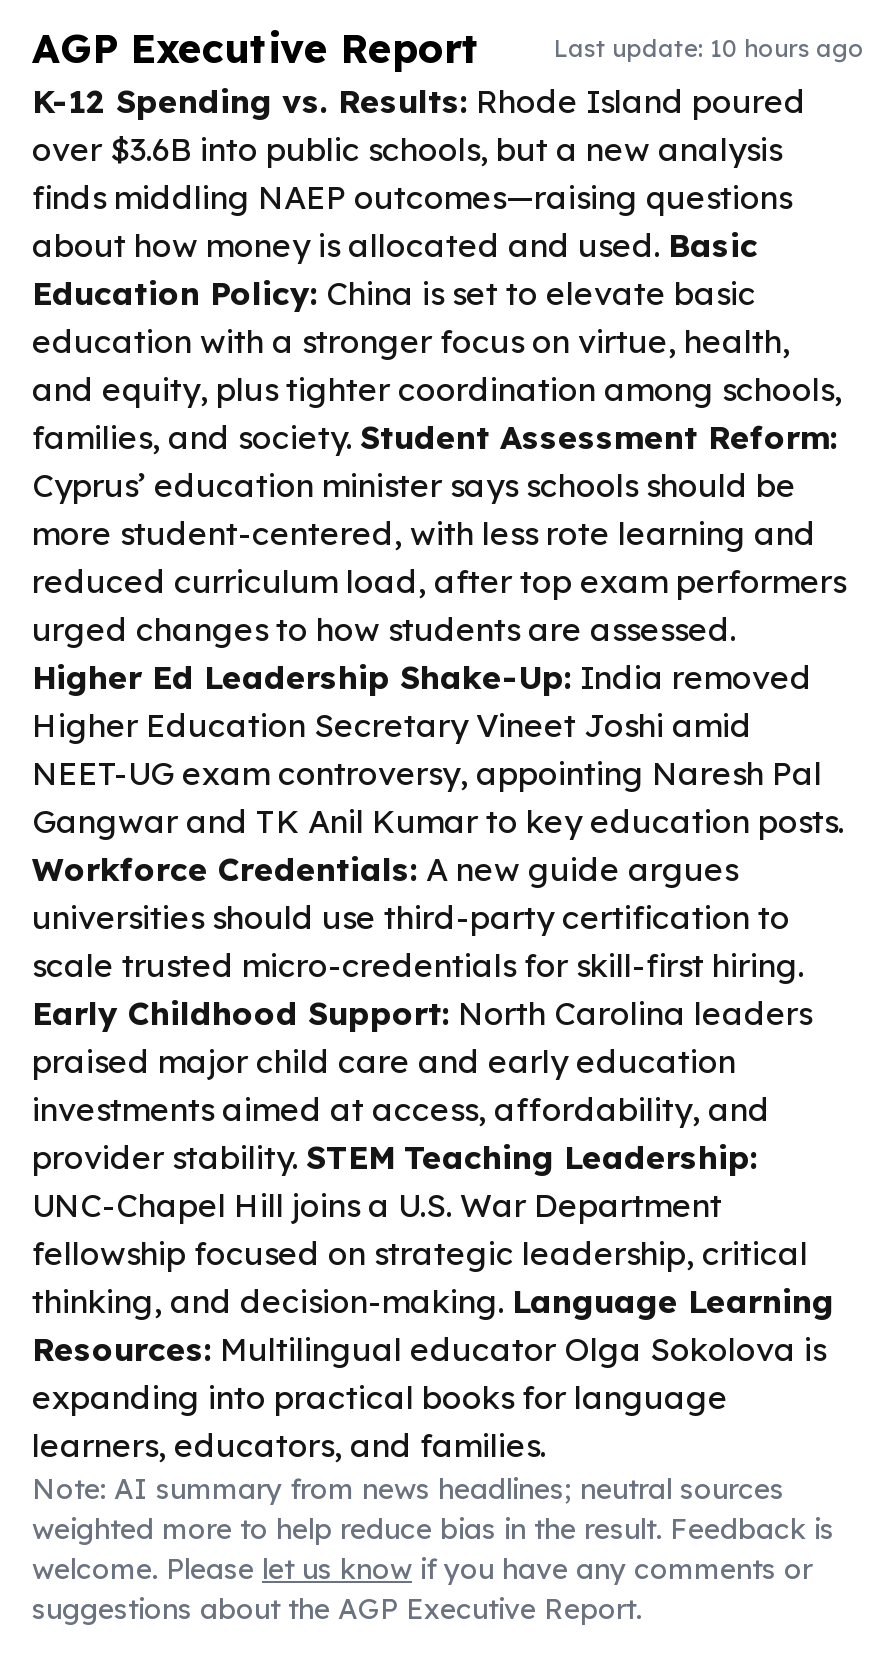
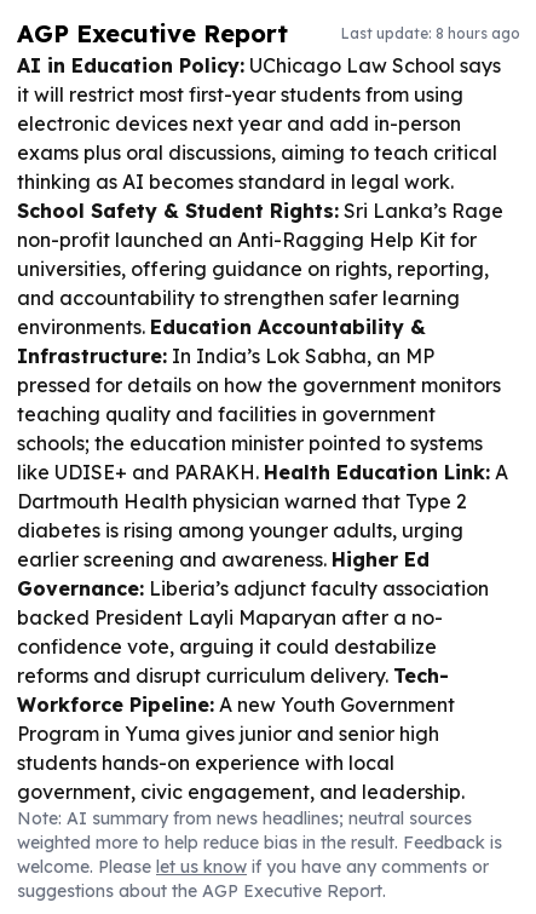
- Last update: 10 hours ago
- K-12 Spending vs. Results: Rhode Island poured
- over $3.6B into public schools, but a new analysis
- finds middling NAEP outcomes—raising questions
- about how money is allocated and used. Basic
- Education Policy: China is set to elevate basic
- education with a stronger focus on virtue, health,
- and equity, plus tighter coordination among schools,
- families, and society. Student Assessment Reform:
- Cyprus’ education minister says schools should be
- more student-centered, with less rote learning and
- reduced curriculum load, after top exam performers
- urged changes to how students are assessed.
- Higher Ed Leadership Shake-Up: India removed
- Higher Education Secretary Vineet Joshi amid
- NEET-UG exam controversy, appointing Naresh Pal
- Gangwar and TK Anil Kumar to key education posts.
- Workforce Credentials: A new guide argues
- universities should use third-party certification to
- scale trusted micro-credentials for skill-first hiring.
- Early Childhood Support: North Carolina leaders
- praised major child care and early education
- investments aimed at access, affordability, and
- provider stability. STEM Teaching Leadership:
- UNC-Chapel Hill joins a U.S. War Department
- fellowship focused on strategic leadership, critical
- thinking, and decision-making. Language Learning
- Resources: Multilingual educator Olga Sokolova is
- expanding into practical books for language
- learners, educators, and families.
+ Last update: 8 hours ago
+ AI in Education Policy: UChicago Law School says
+ it will restrict most first-year students from using
+ electronic devices next year and add in-person
+ exams plus oral discussions, aiming to teach critical
+ thinking as AI becomes standard in legal work.
+ School Safety & Student Rights: Sri Lanka’s Rage
+ non-profit launched an Anti-Ragging Help Kit for
+ universities, offering guidance on rights, reporting,
+ and accountability to strengthen safer learning
+ environments. Education Accountability &
+ Infrastructure: In India’s Lok Sabha, an MP
+ pressed for details on how the government monitors
+ teaching quality and facilities in government
+ schools; the education minister pointed to systems
+ like UDISE+ and PARAKH. Health Education Link: A
+ Dartmouth Health physician warned that Type 2
+ diabetes is rising among younger adults, urging
+ earlier screening and awareness. Higher Ed
+ Governance: Liberia’s adjunct faculty association
+ backed President Layli Maparyan after a no-
+ confidence vote, arguing it could destabilize
+ reforms and disrupt curriculum delivery. Tech-
+ Workforce Pipeline: A new Youth Government
+ Program in Yuma gives junior and senior high
+ students hands-on experience with local
+ government, civic engagement, and leadership.
